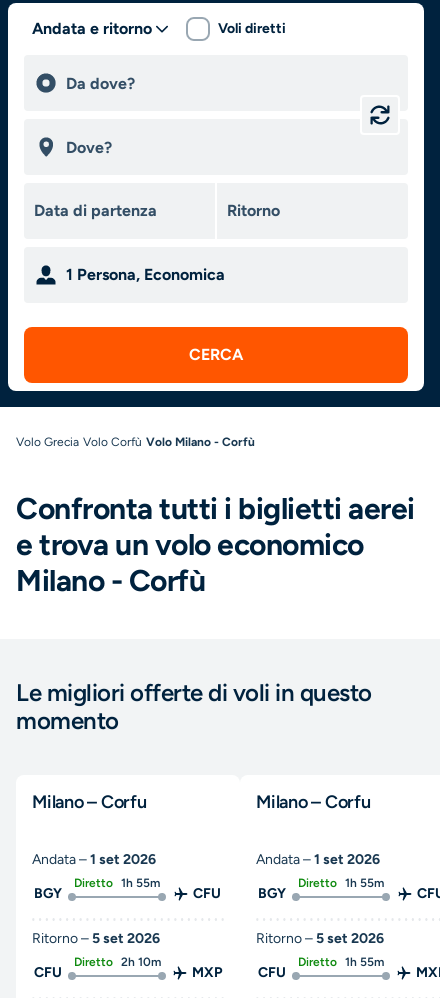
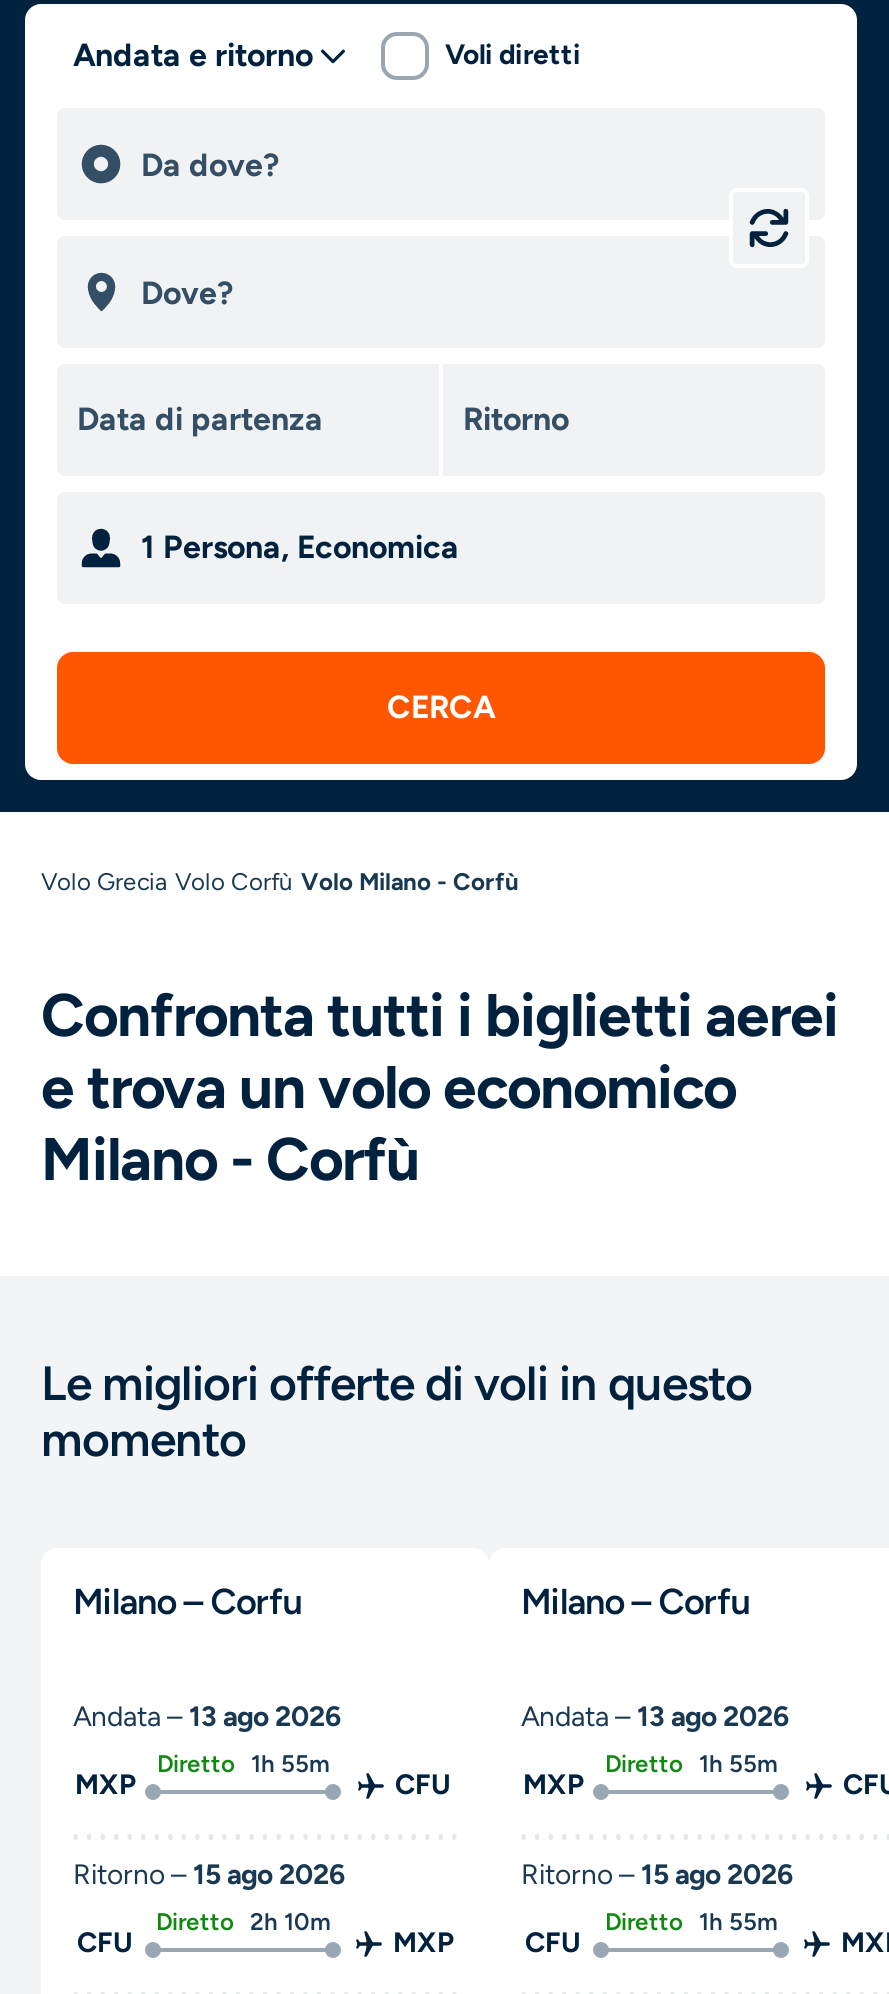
- Andata – 1 set 2026
+ Andata – 13 ago 2026

- Andata – 1 set 2026
+ Andata – 13 ago 2026

- BGY
+ MXP

- BGY
+ MXP

- Ritorno – 5 set 2026
+ Ritorno – 15 ago 2026

- Ritorno – 5 set 2026
+ Ritorno – 15 ago 2026
